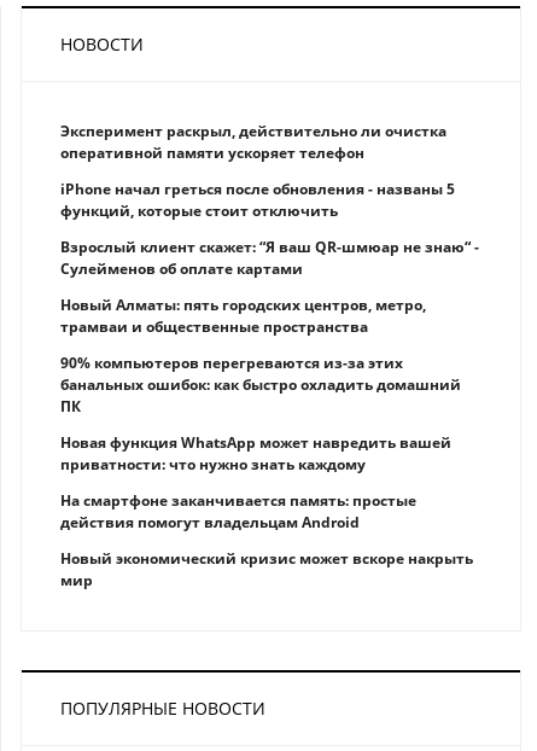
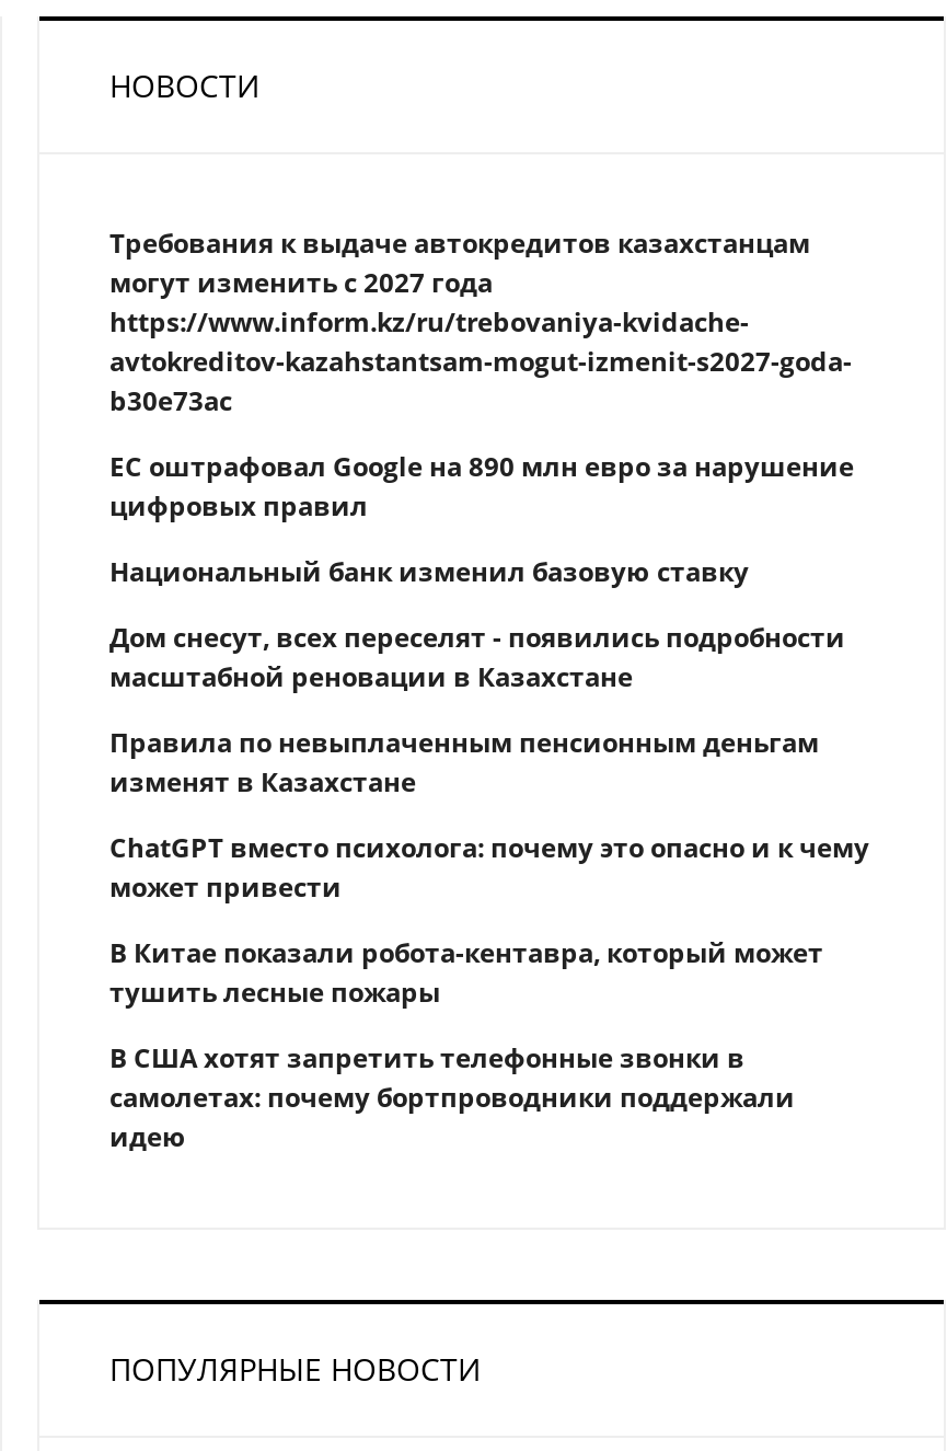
- Эксперимент раскрыл, действительно ли очистка
- оперативной памяти ускоряет телефон
+ Требования к выдаче автокредитов казахстанцам
+ могут изменить с 2027 года
+ https://www.inform.kz/ru/trebovaniya-kvidache-
+ avtokreditov-kazahstantsam-mogut-izmenit-s2027-goda-
+ b30e73ac

- iPhone начал греться после обновления - названы 5
- функций, которые стоит отключить
+ ЕС оштрафовал Google на 890 млн евро за нарушение
+ цифровых правил

- Взрослый клиент скажет: “Я ваш QR-шмюар не знаю“ -
- Сулейменов об оплате картами
+ Национальный банк изменил базовую ставку

- Новый Алматы: пять городских центров, метро,
- трамваи и общественные пространства
+ Дом снесут, всех переселят - появились подробности
+ масштабной реновации в Казахстане

- 90% компьютеров перегреваются из-за этих
- банальных ошибок: как быстро охладить домашний
- ПК
+ Правила по невыплаченным пенсионным деньгам
+ изменят в Казахстане

- Новая функция WhatsApp может навредить вашей
- приватности: что нужно знать каждому
+ ChatGPT вместо психолога: почему это опасно и к чему
+ может привести

- На смартфоне заканчивается память: простые
- действия помогут владельцам Android
+ В Китае показали робота-кентавра, который может
+ тушить лесные пожары

- Новый экономический кризис может вскоре накрыть
- мир
+ В США хотят запретить телефонные звонки в
+ самолетах: почему бортпроводники поддержали
+ идею
